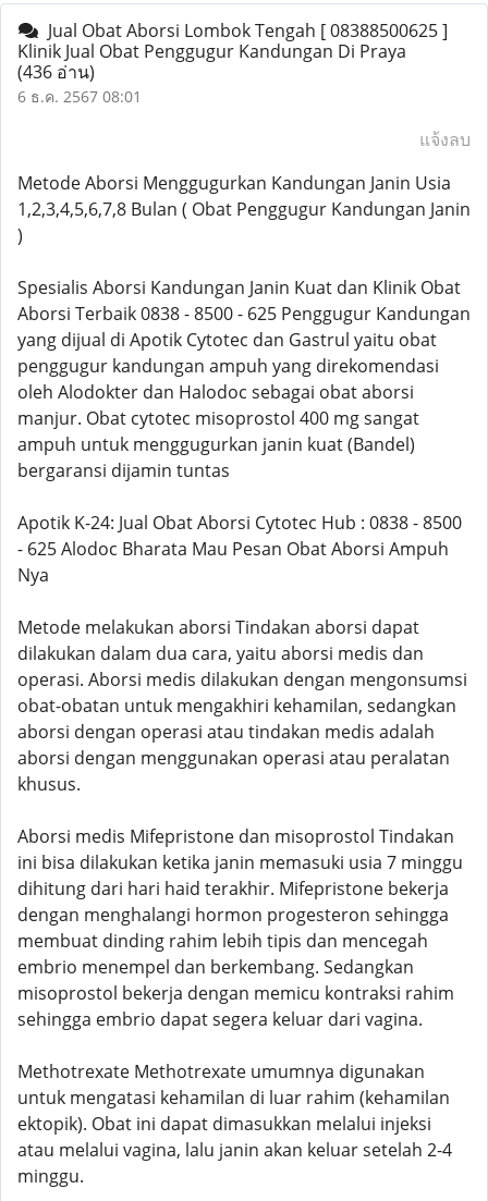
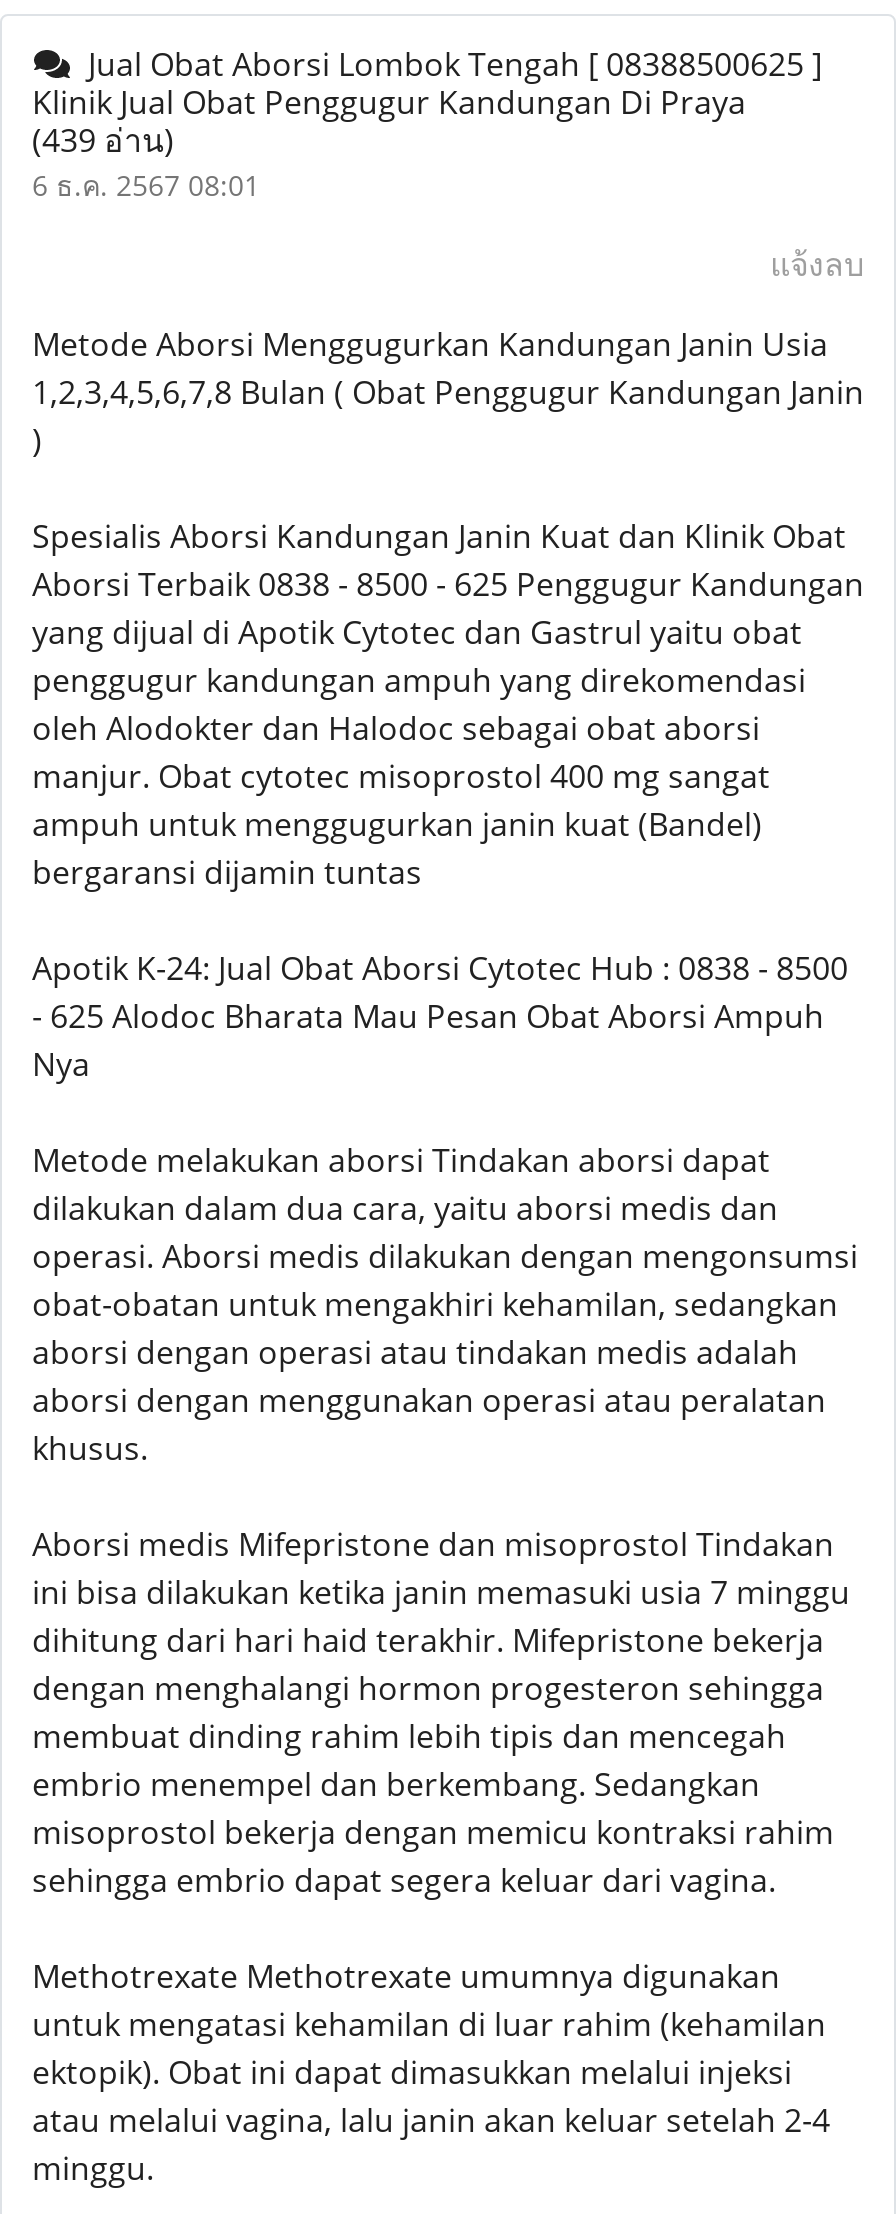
- (436 อ่าน)
+ (439 อ่าน)
